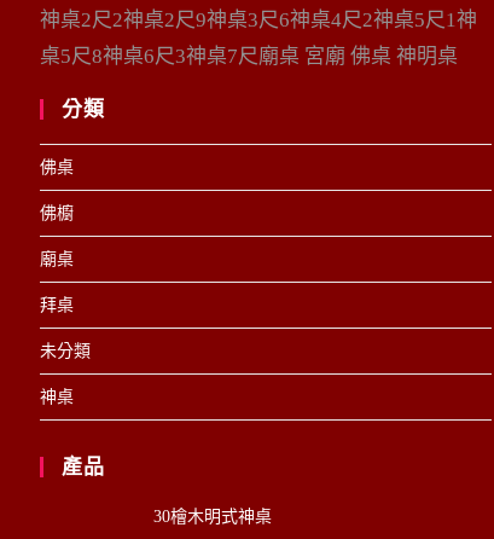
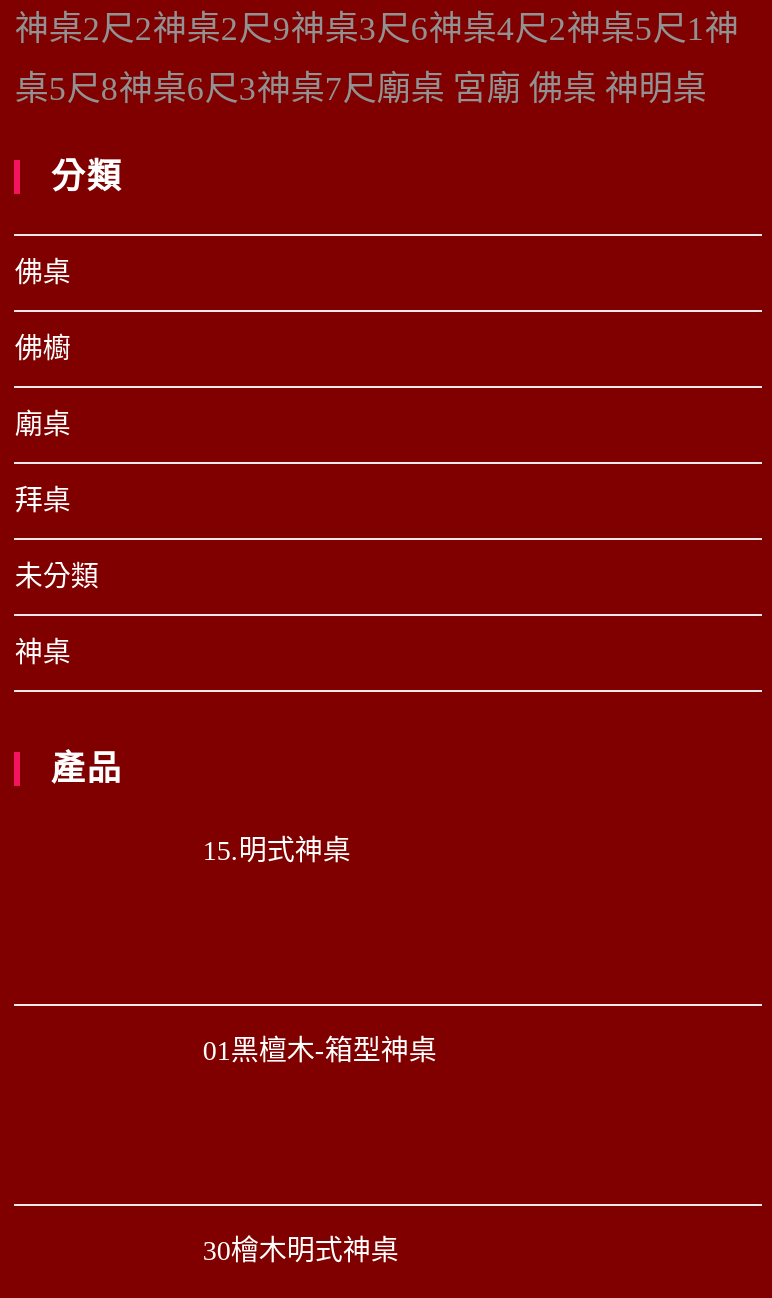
+ 15.明式神桌

+ 01黑檀木-箱型神桌
